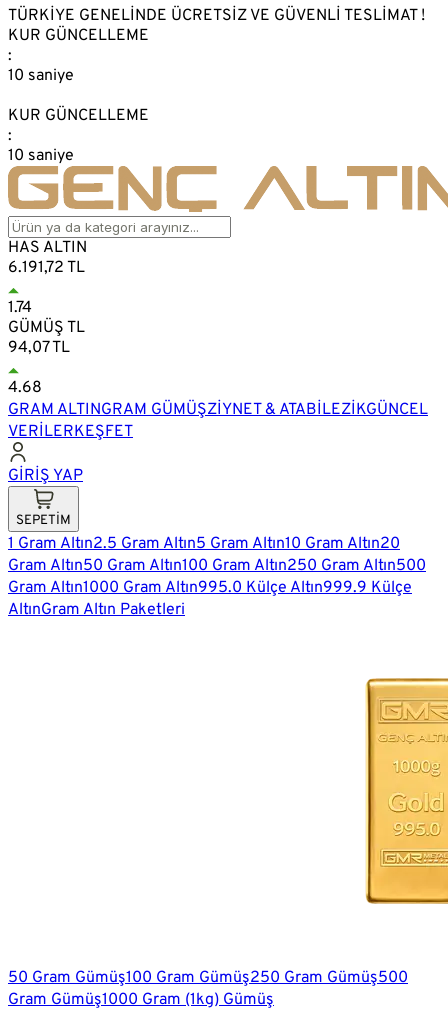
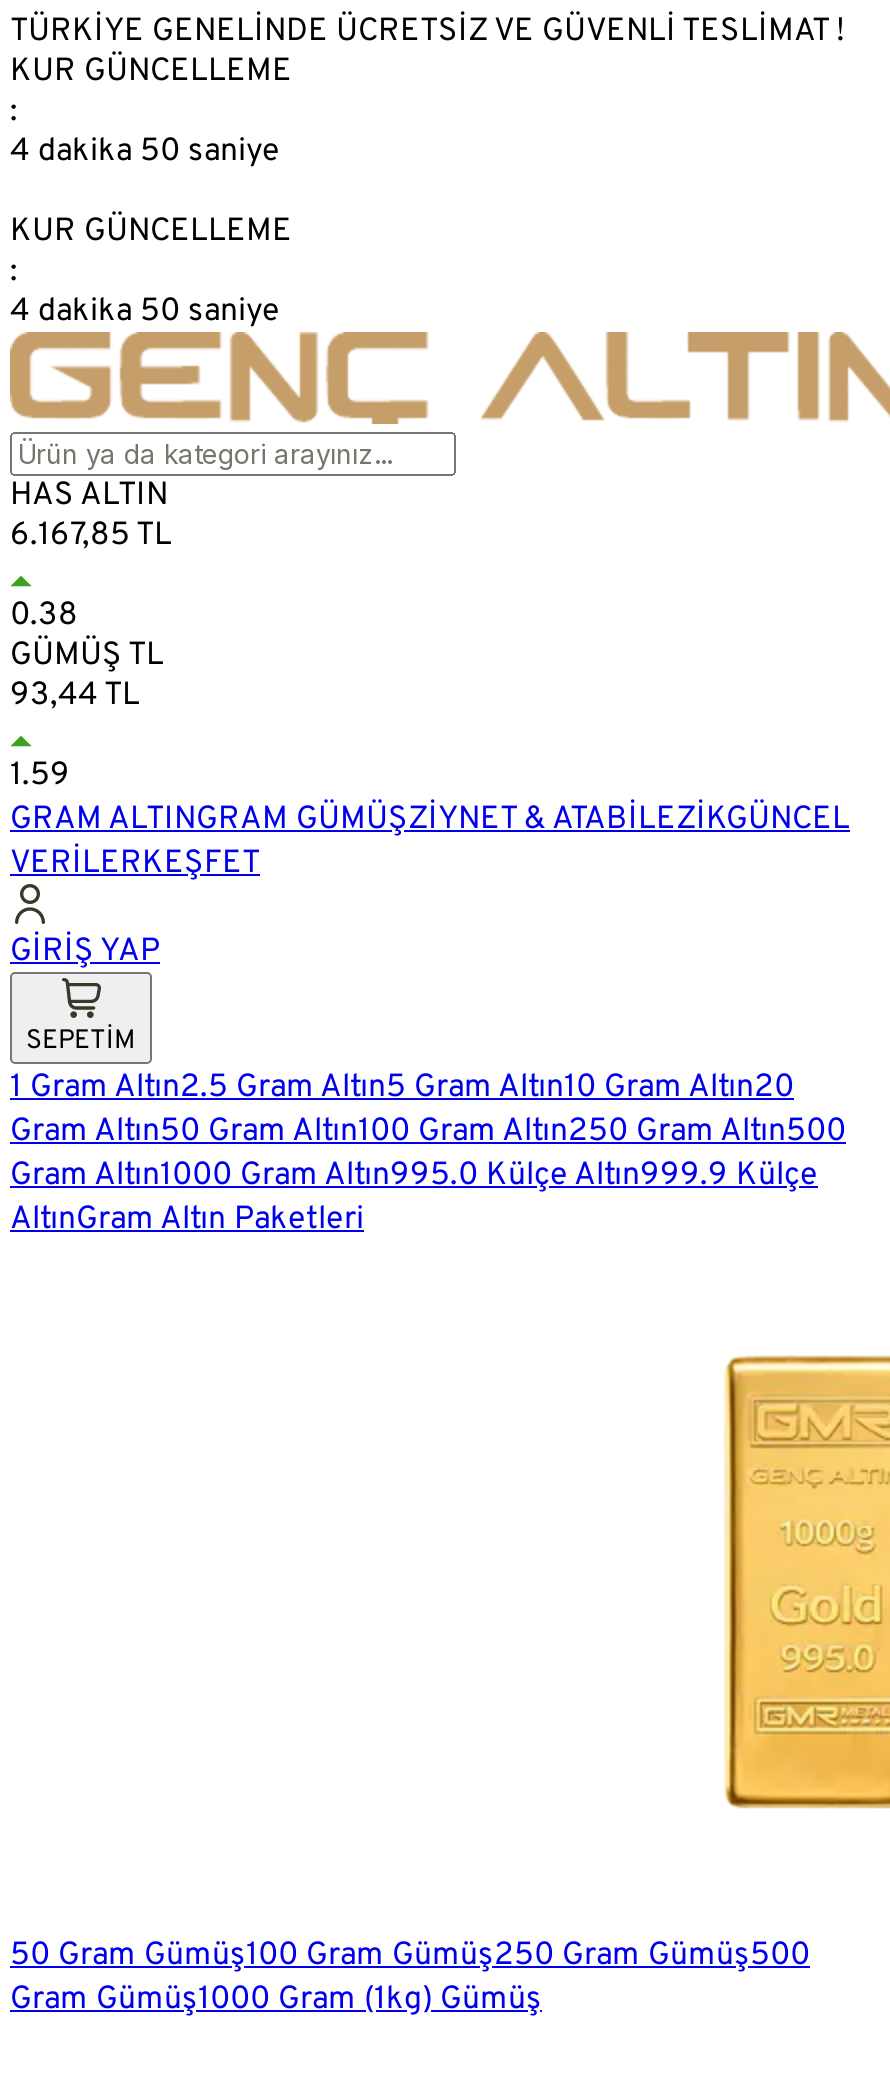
- 10 saniye
+ 4 dakika 50 saniye

- 10 saniye
+ 4 dakika 50 saniye

- 6.191,72 TL
+ 6.167,85 TL

- 1.74
+ 0.38

- 94,07 TL
+ 93,44 TL

- 4.68
+ 1.59
